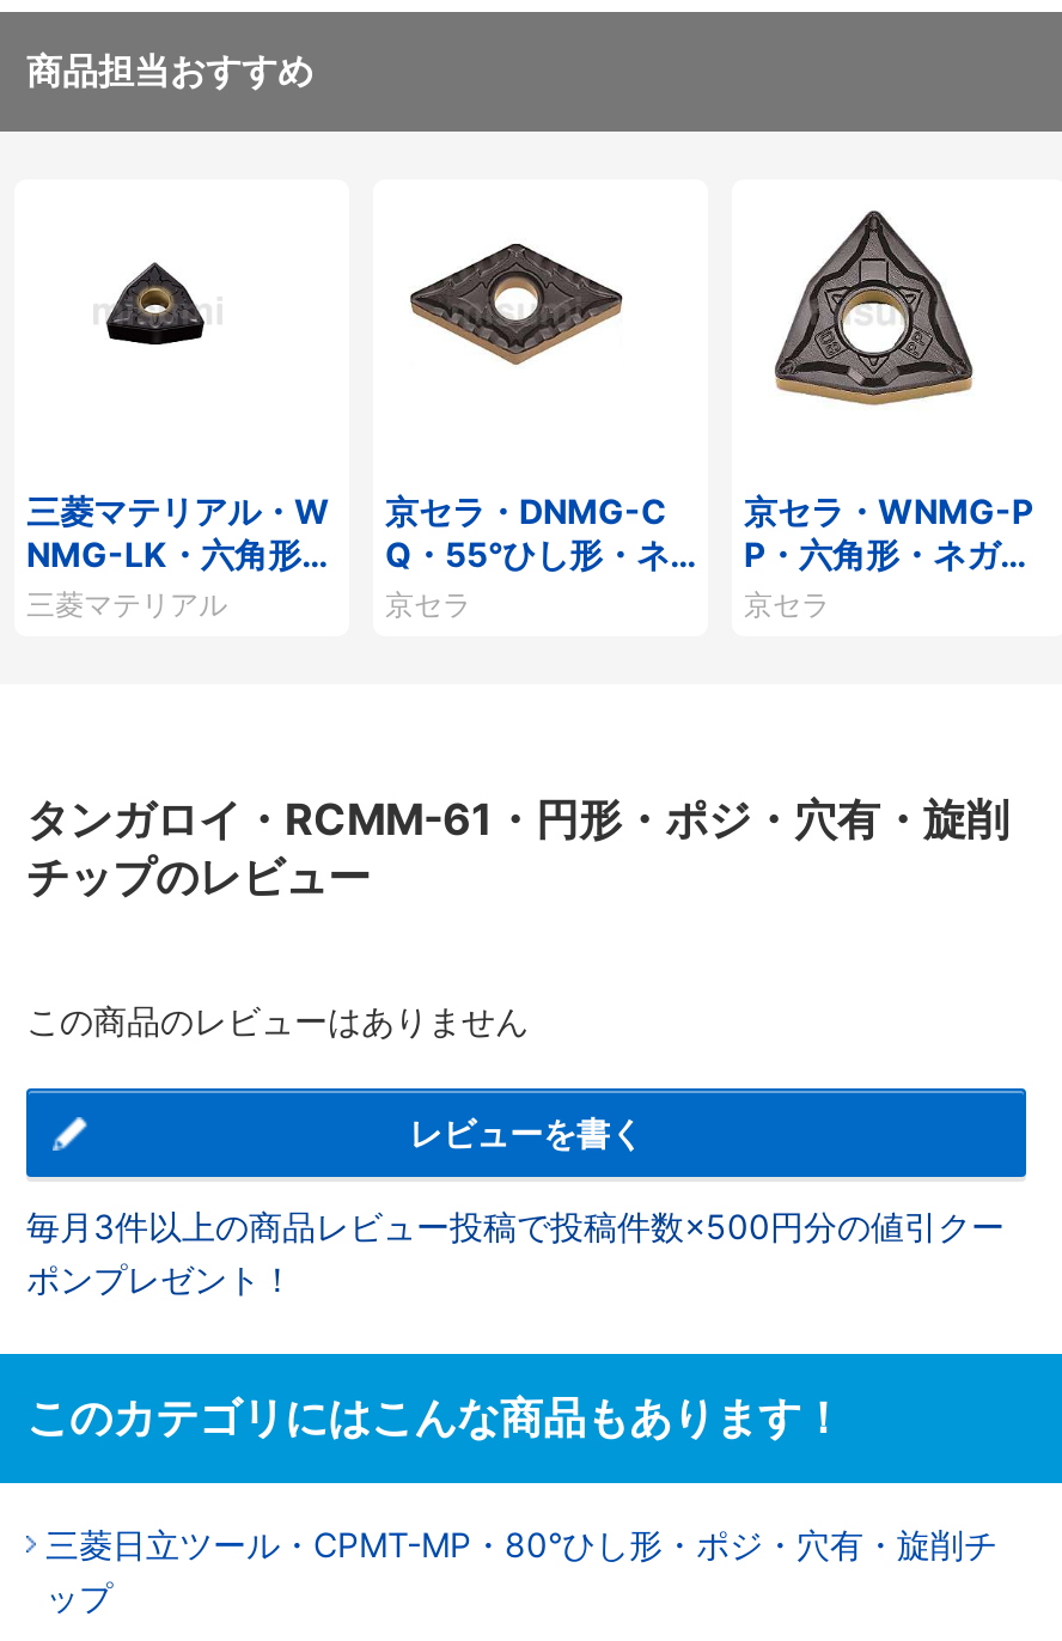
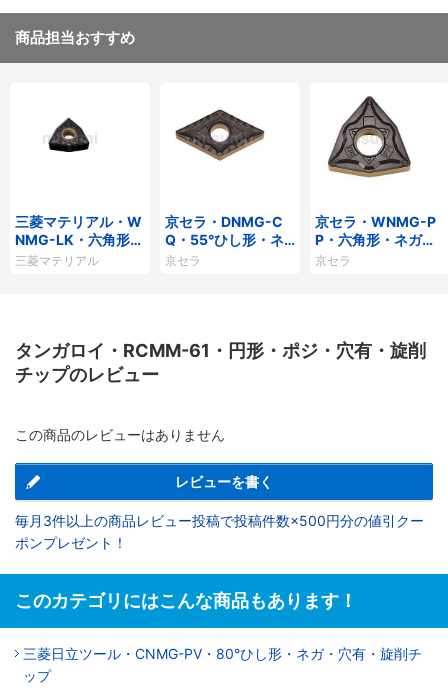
- 三菱日立ツール・CPMT-MP・80°ひし形・ポジ・穴有・旋削チ
+ 三菱日立ツール・CNMG-PV・80°ひし形・ネガ・穴有・旋削チ
